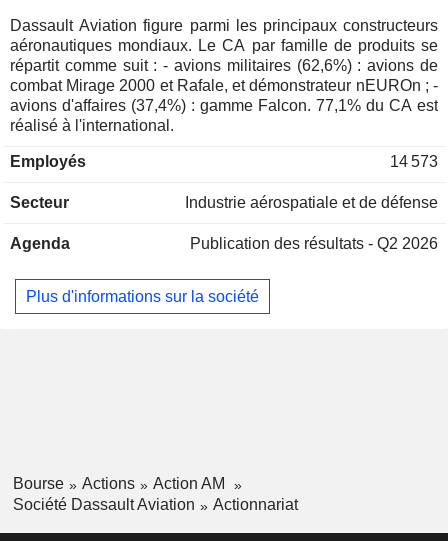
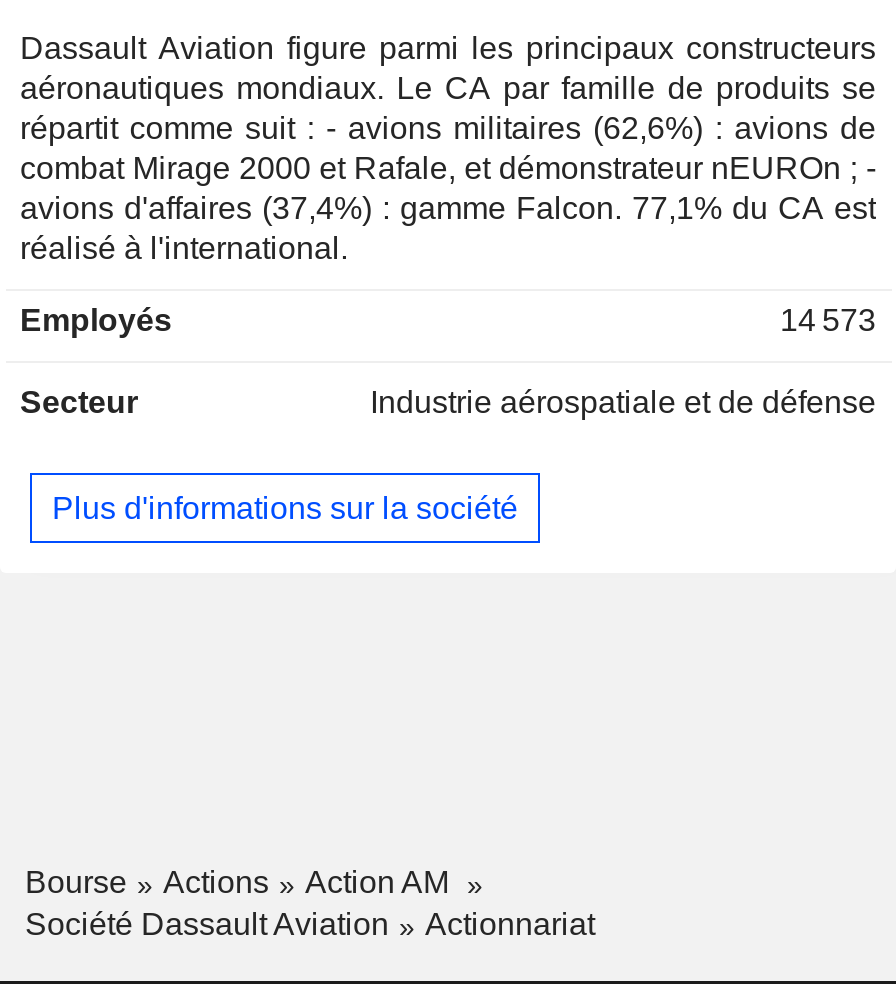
- Agenda
- Publication des résultats - Q2 2026
